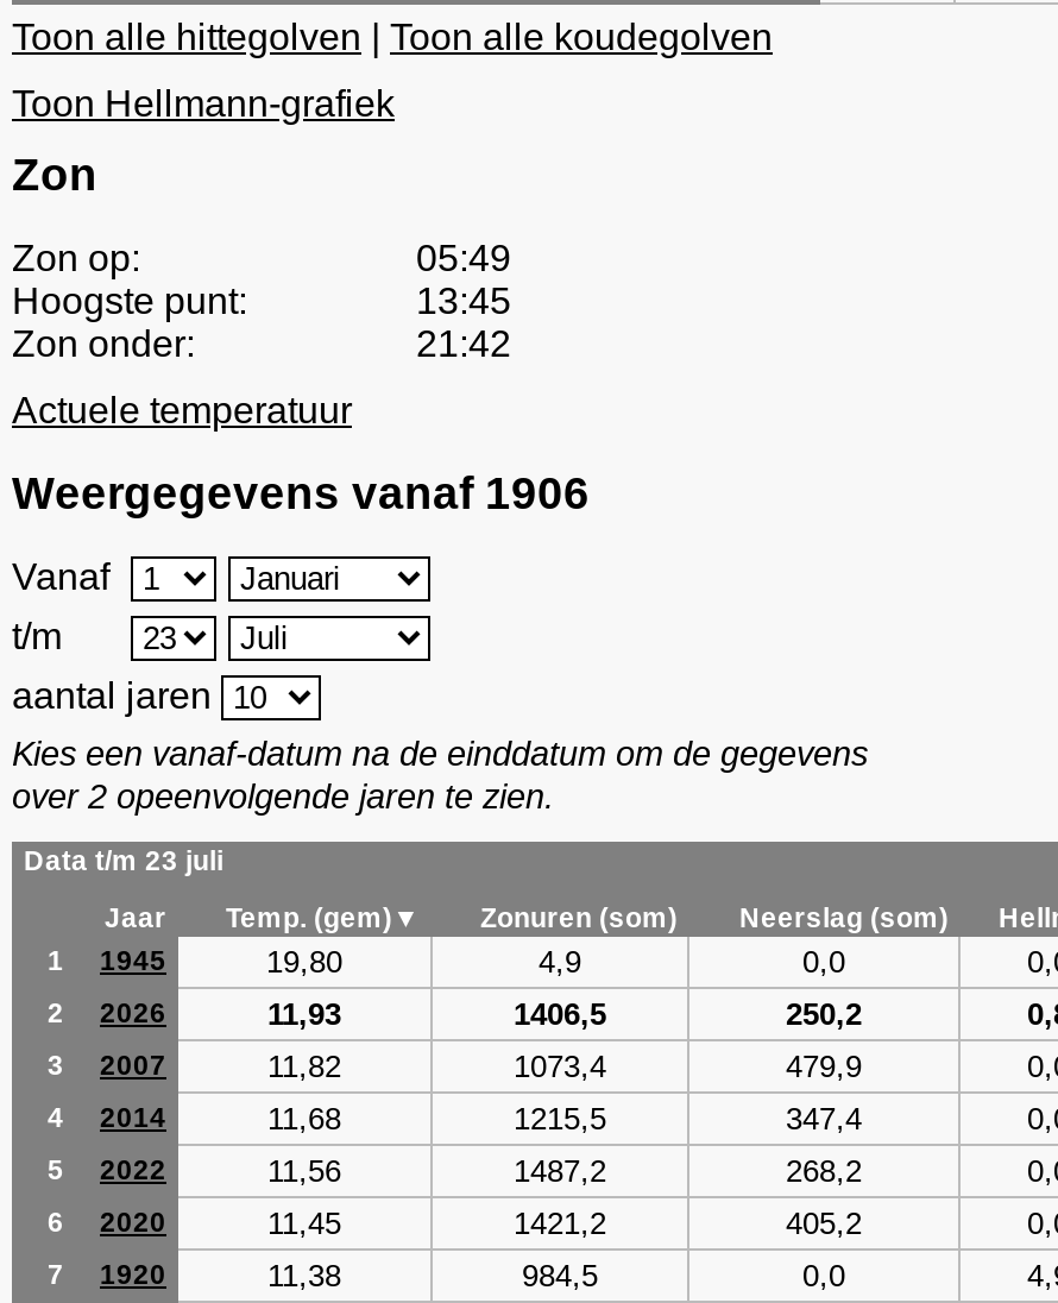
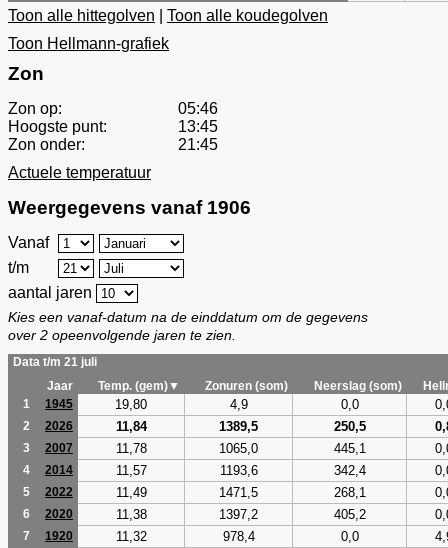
- 05:49
+ 05:46

- 21:42
+ 21:45

- Data t/m 23 juli
+ Data t/m 21 juli

- 11,93
+ 11,84

- 1406,5
+ 1389,5

- 250,2
+ 250,5

- 11,82
+ 11,78

- 1073,4
+ 1065,0

- 479,9
+ 445,1

- 11,68
+ 11,57

- 1215,5
+ 1193,6

- 347,4
+ 342,4

- 11,56
+ 11,49

- 1487,2
+ 1471,5

- 268,2
+ 268,1

- 11,45
+ 11,38

- 1421,2
+ 1397,2

- 11,38
+ 11,32

- 984,5
+ 978,4
